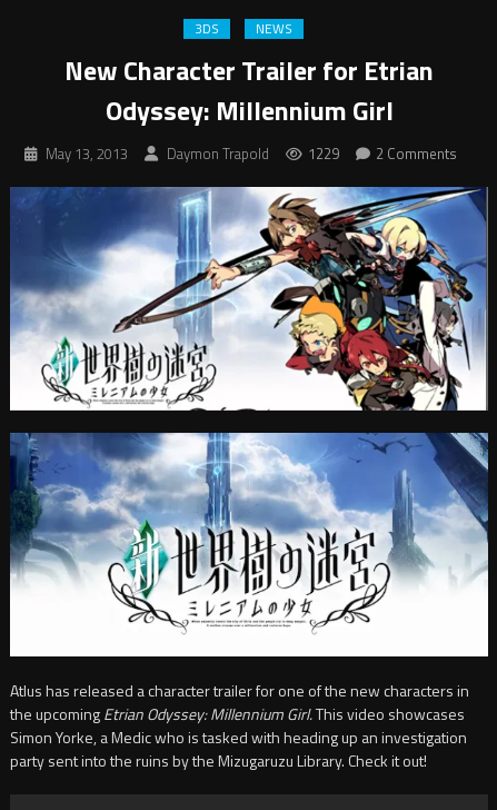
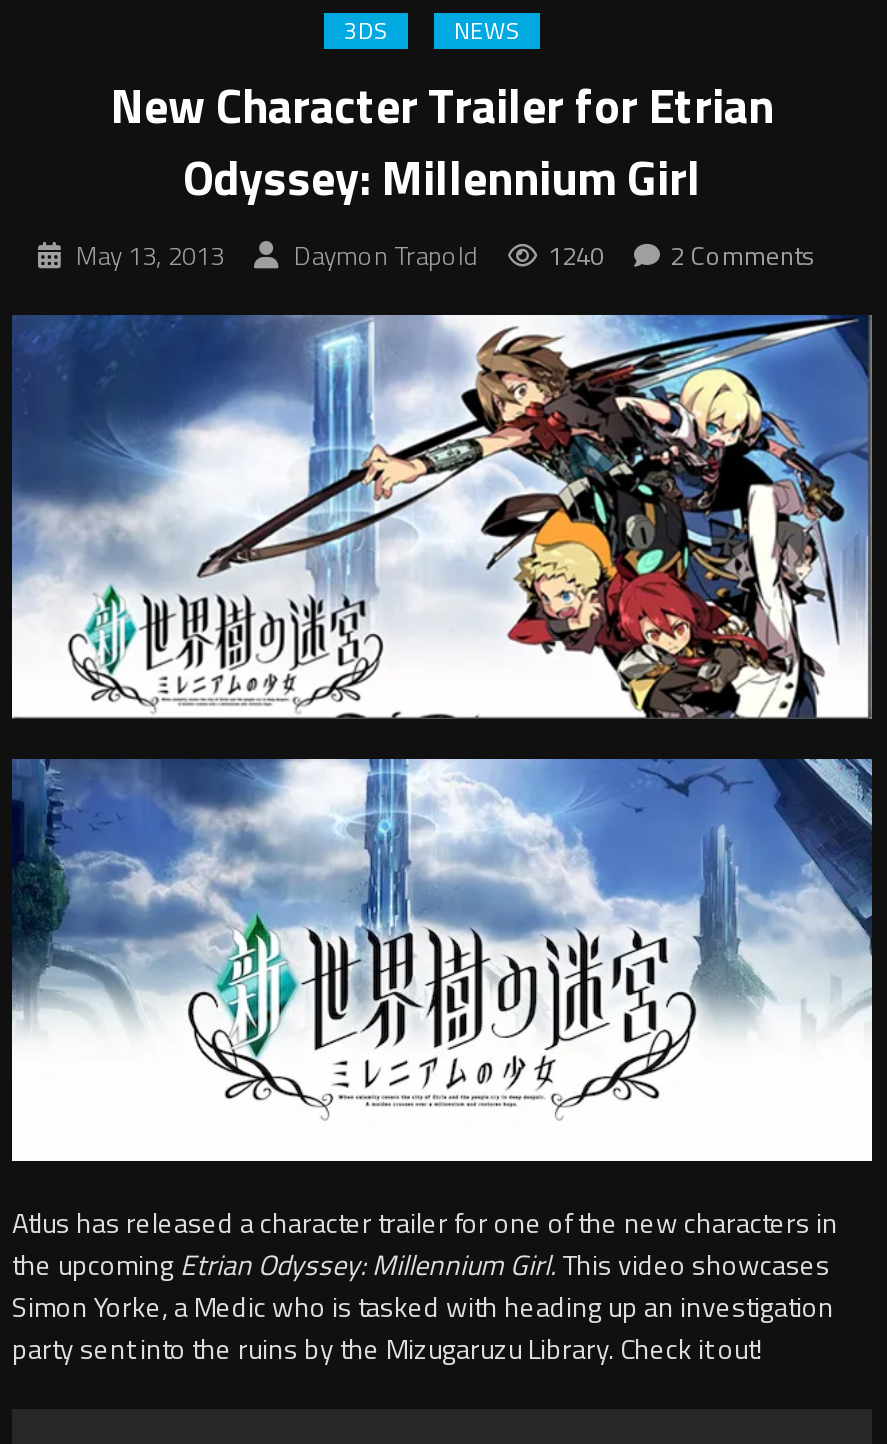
- May 13, 2013 Daymon Trapold 1229 2 Comments
+ May 13, 2013 Daymon Trapold 1240 2 Comments
